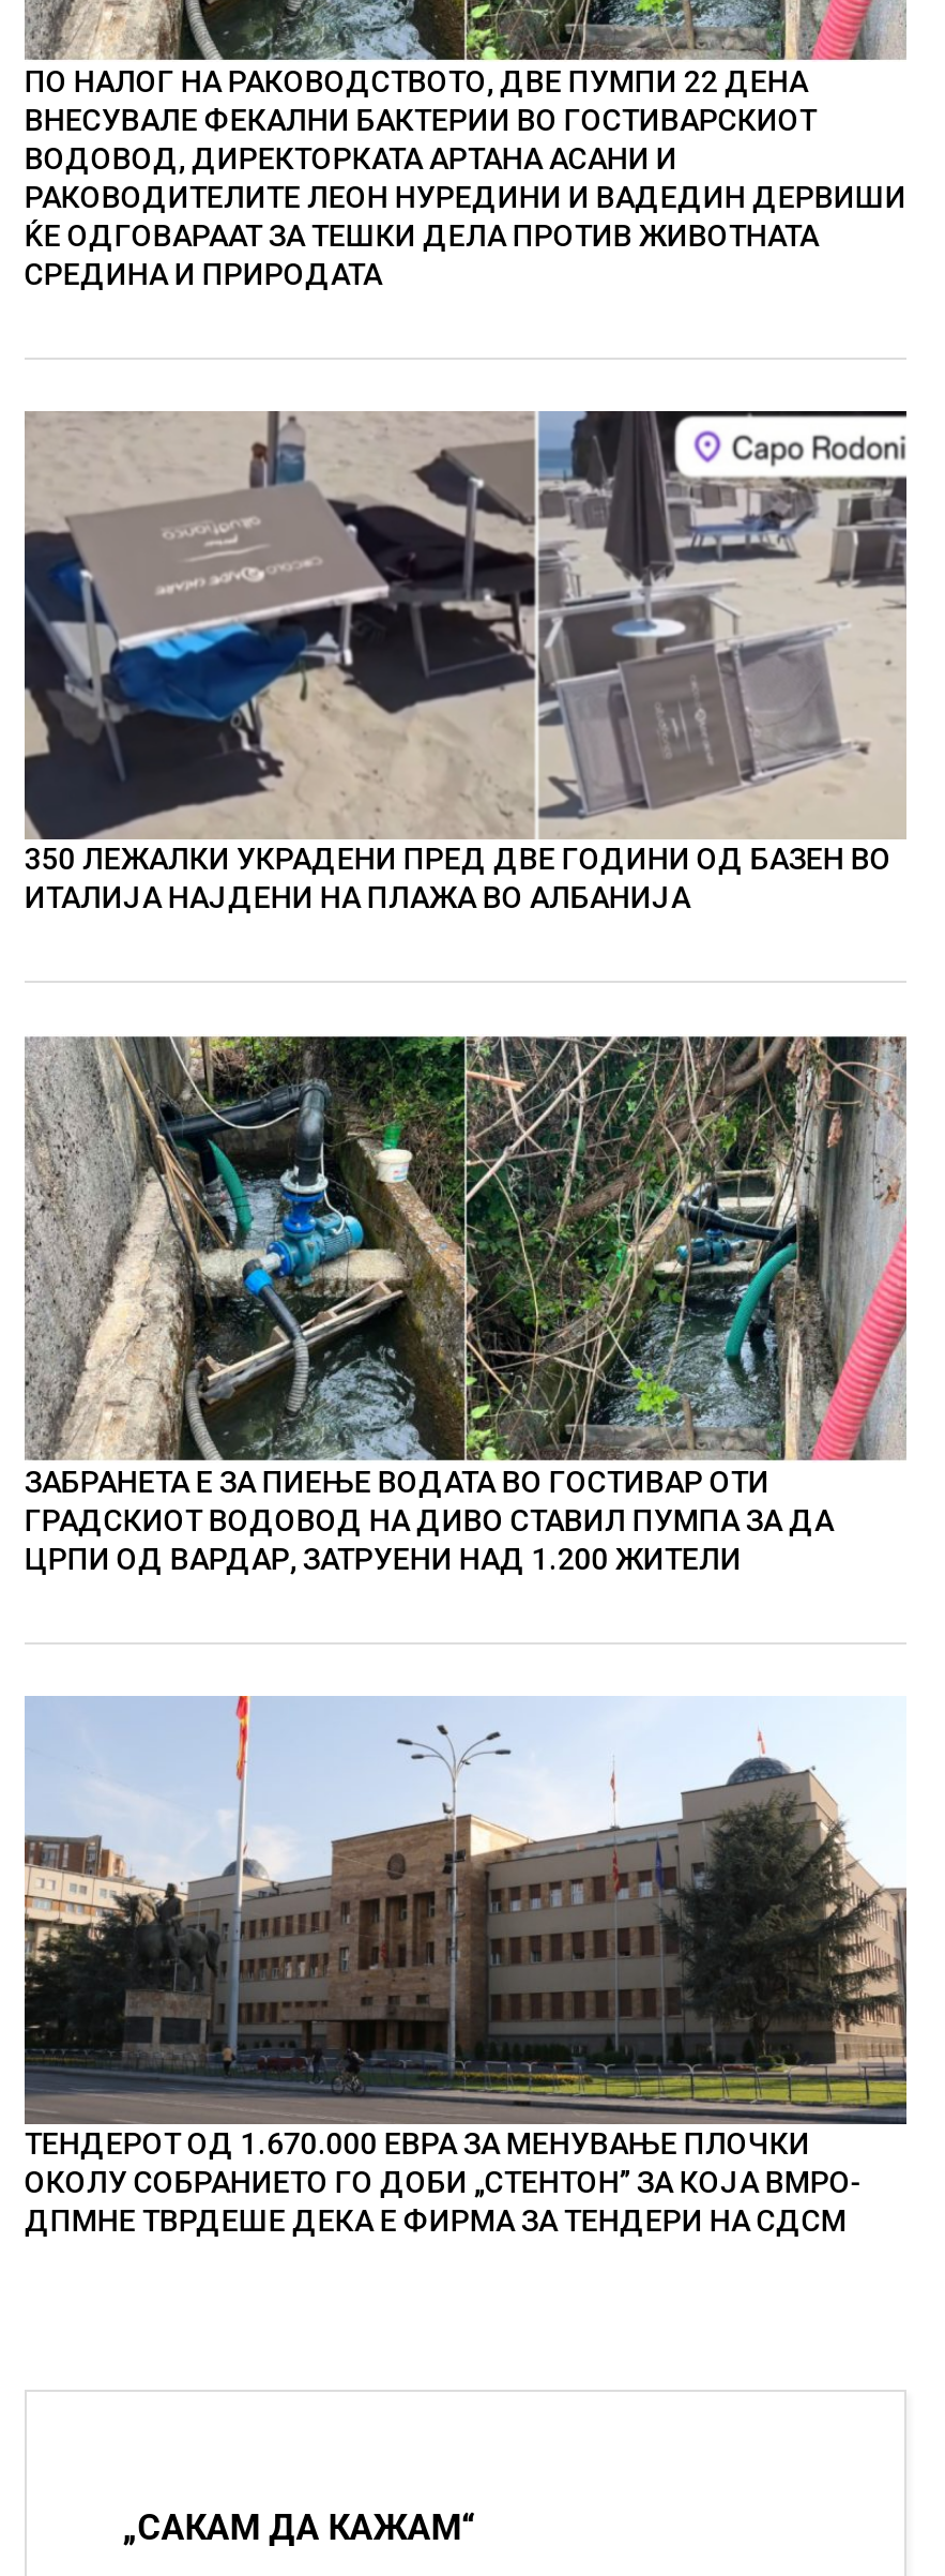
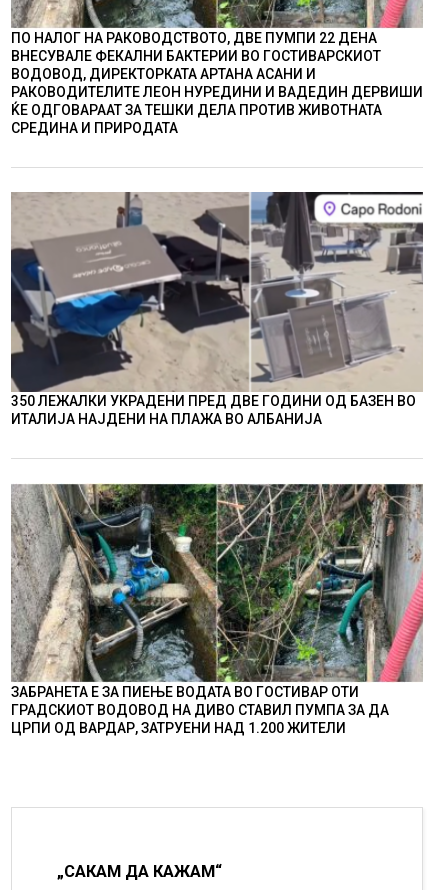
- [image]
- ТЕНДЕРОТ ОД 1.670.000 ЕВРА ЗА МЕНУВАЊЕ ПЛОЧКИ
- ОКОЛУ СОБРАНИЕТО ГО ДОБИ „СТЕНТОН” ЗА КОЈА ВМРО-
- ДПМНЕ ТВРДЕШЕ ДЕКА Е ФИРМА ЗА ТЕНДЕРИ НА СДСМ
